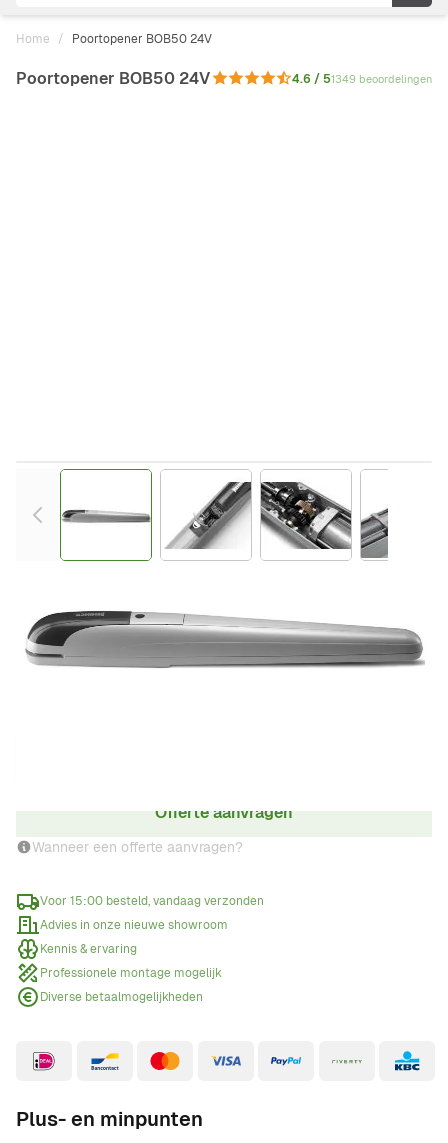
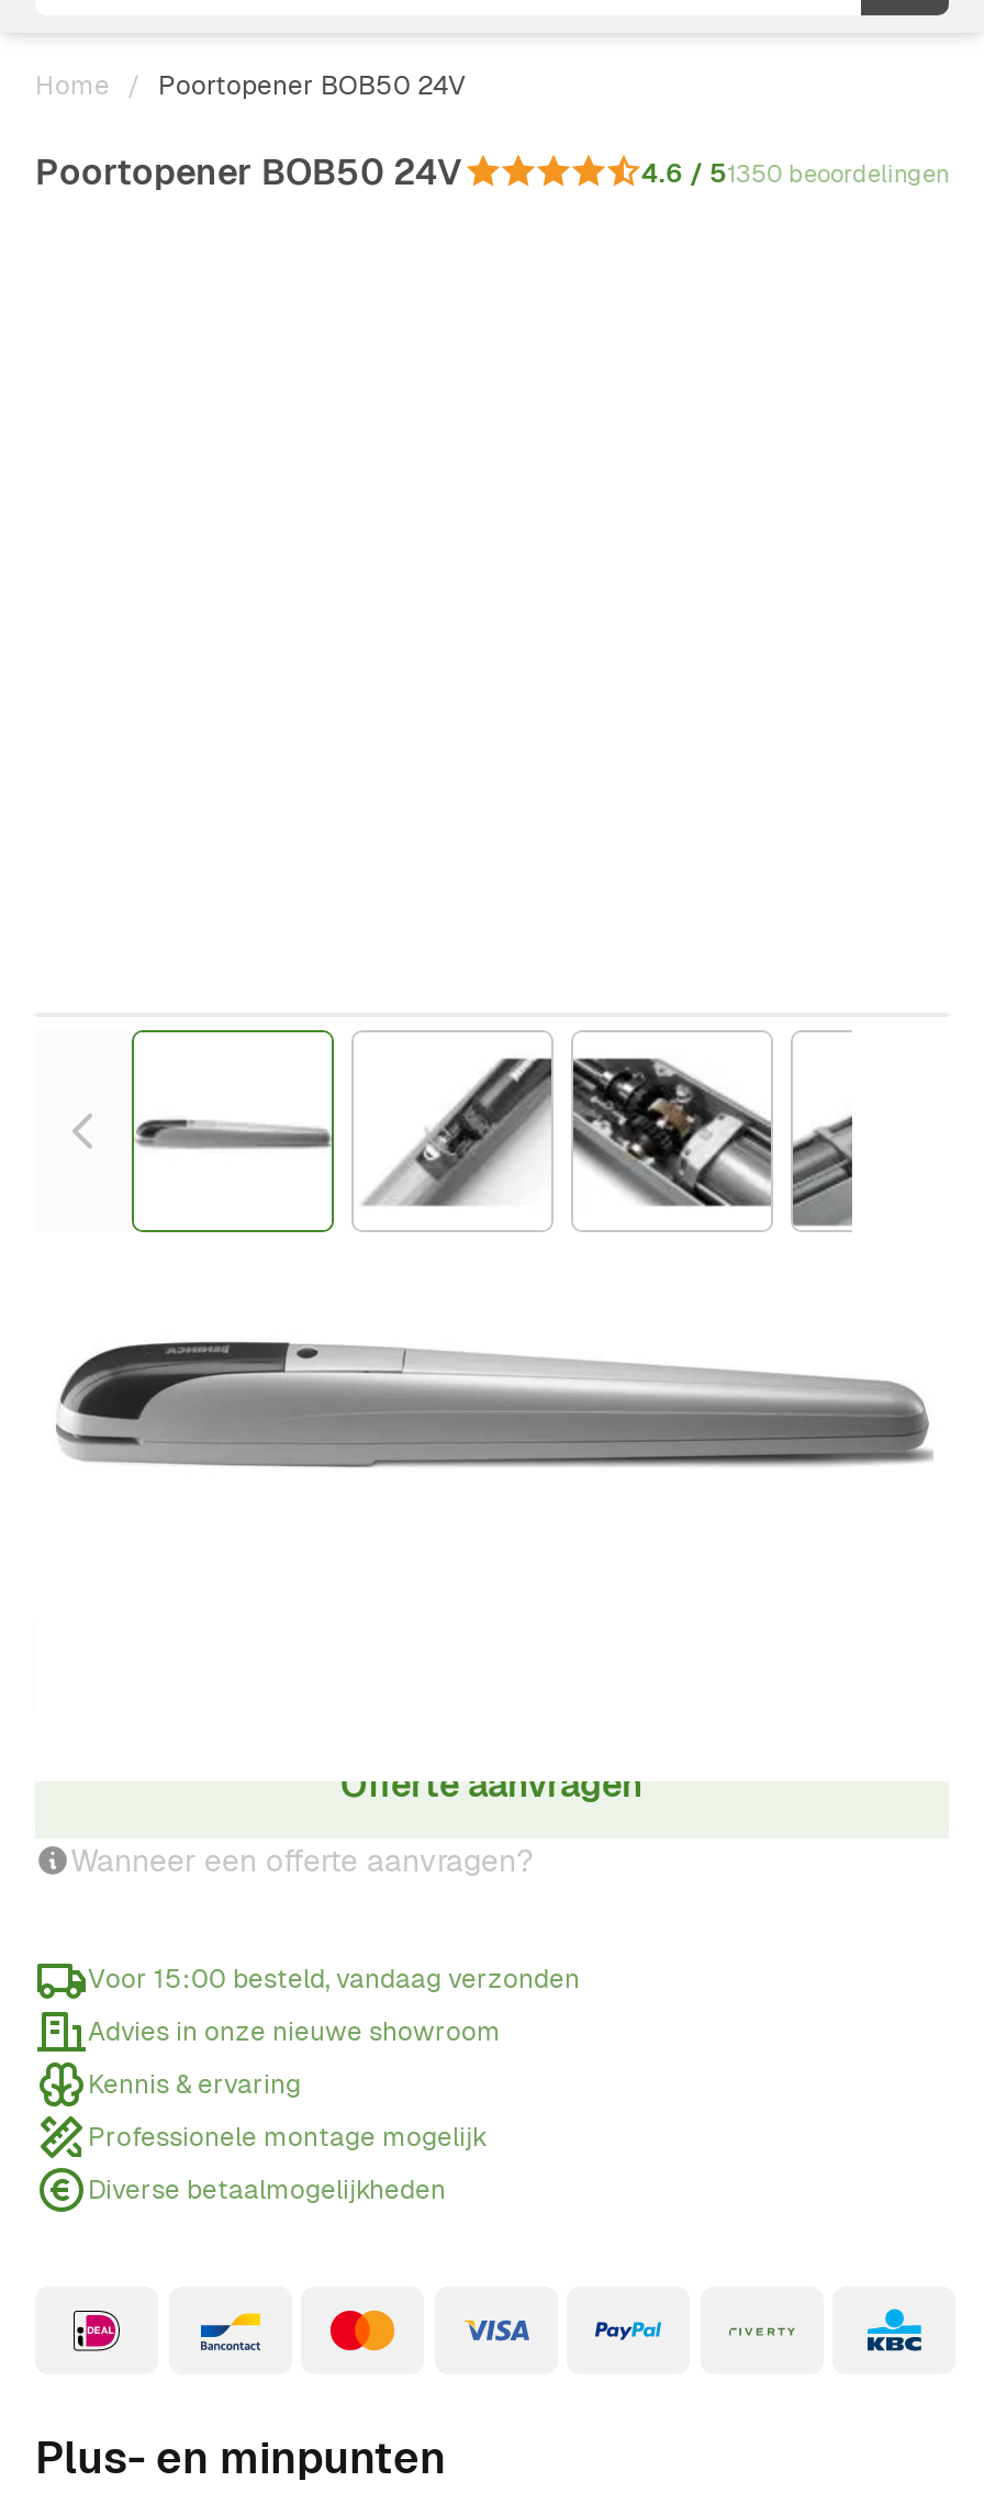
- 4.6 / 51349 beoordelingen
+ 4.6 / 51350 beoordelingen
